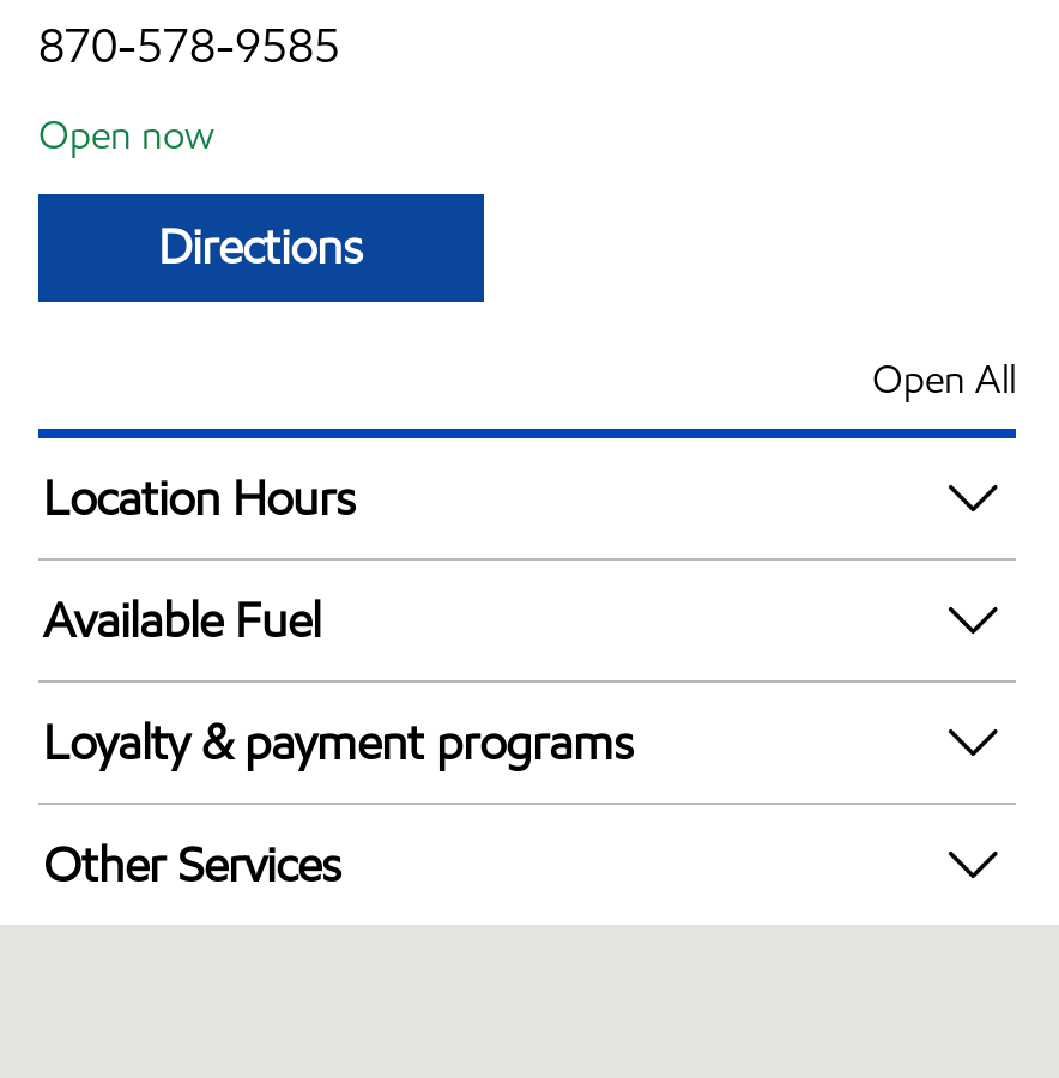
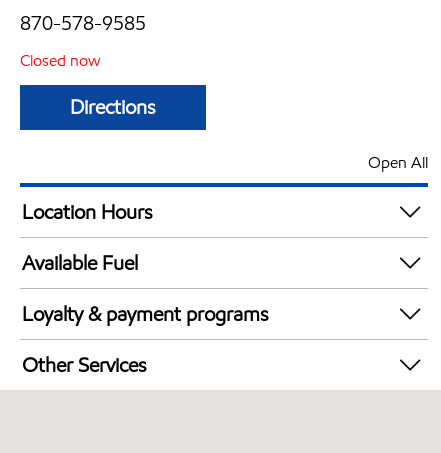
- Open now
+ Closed now
